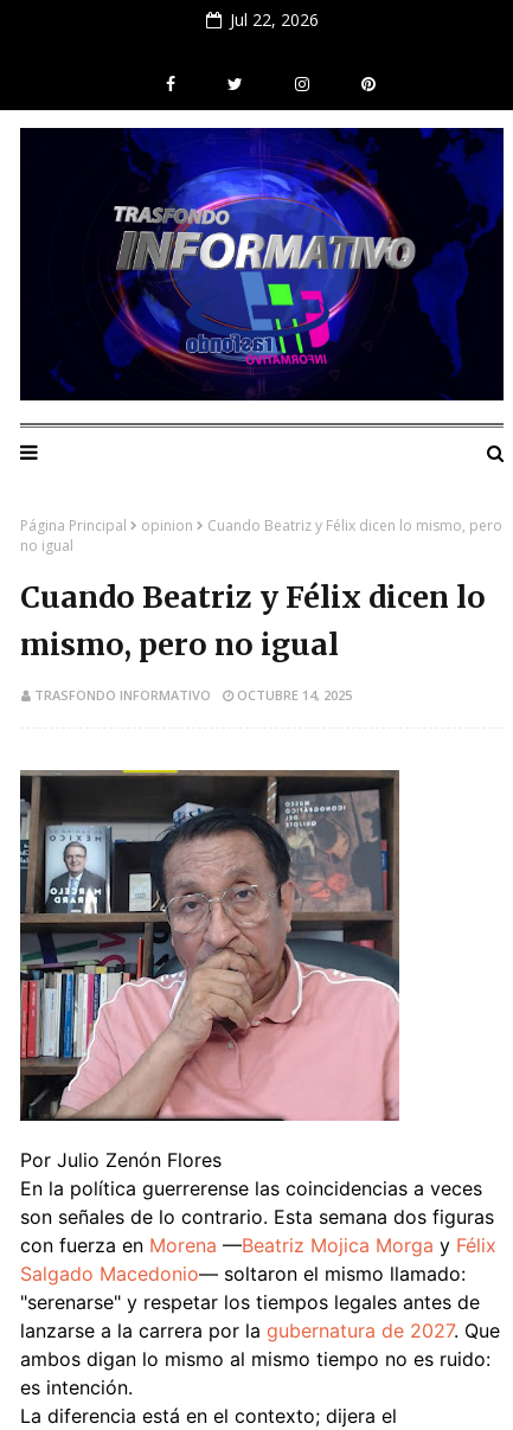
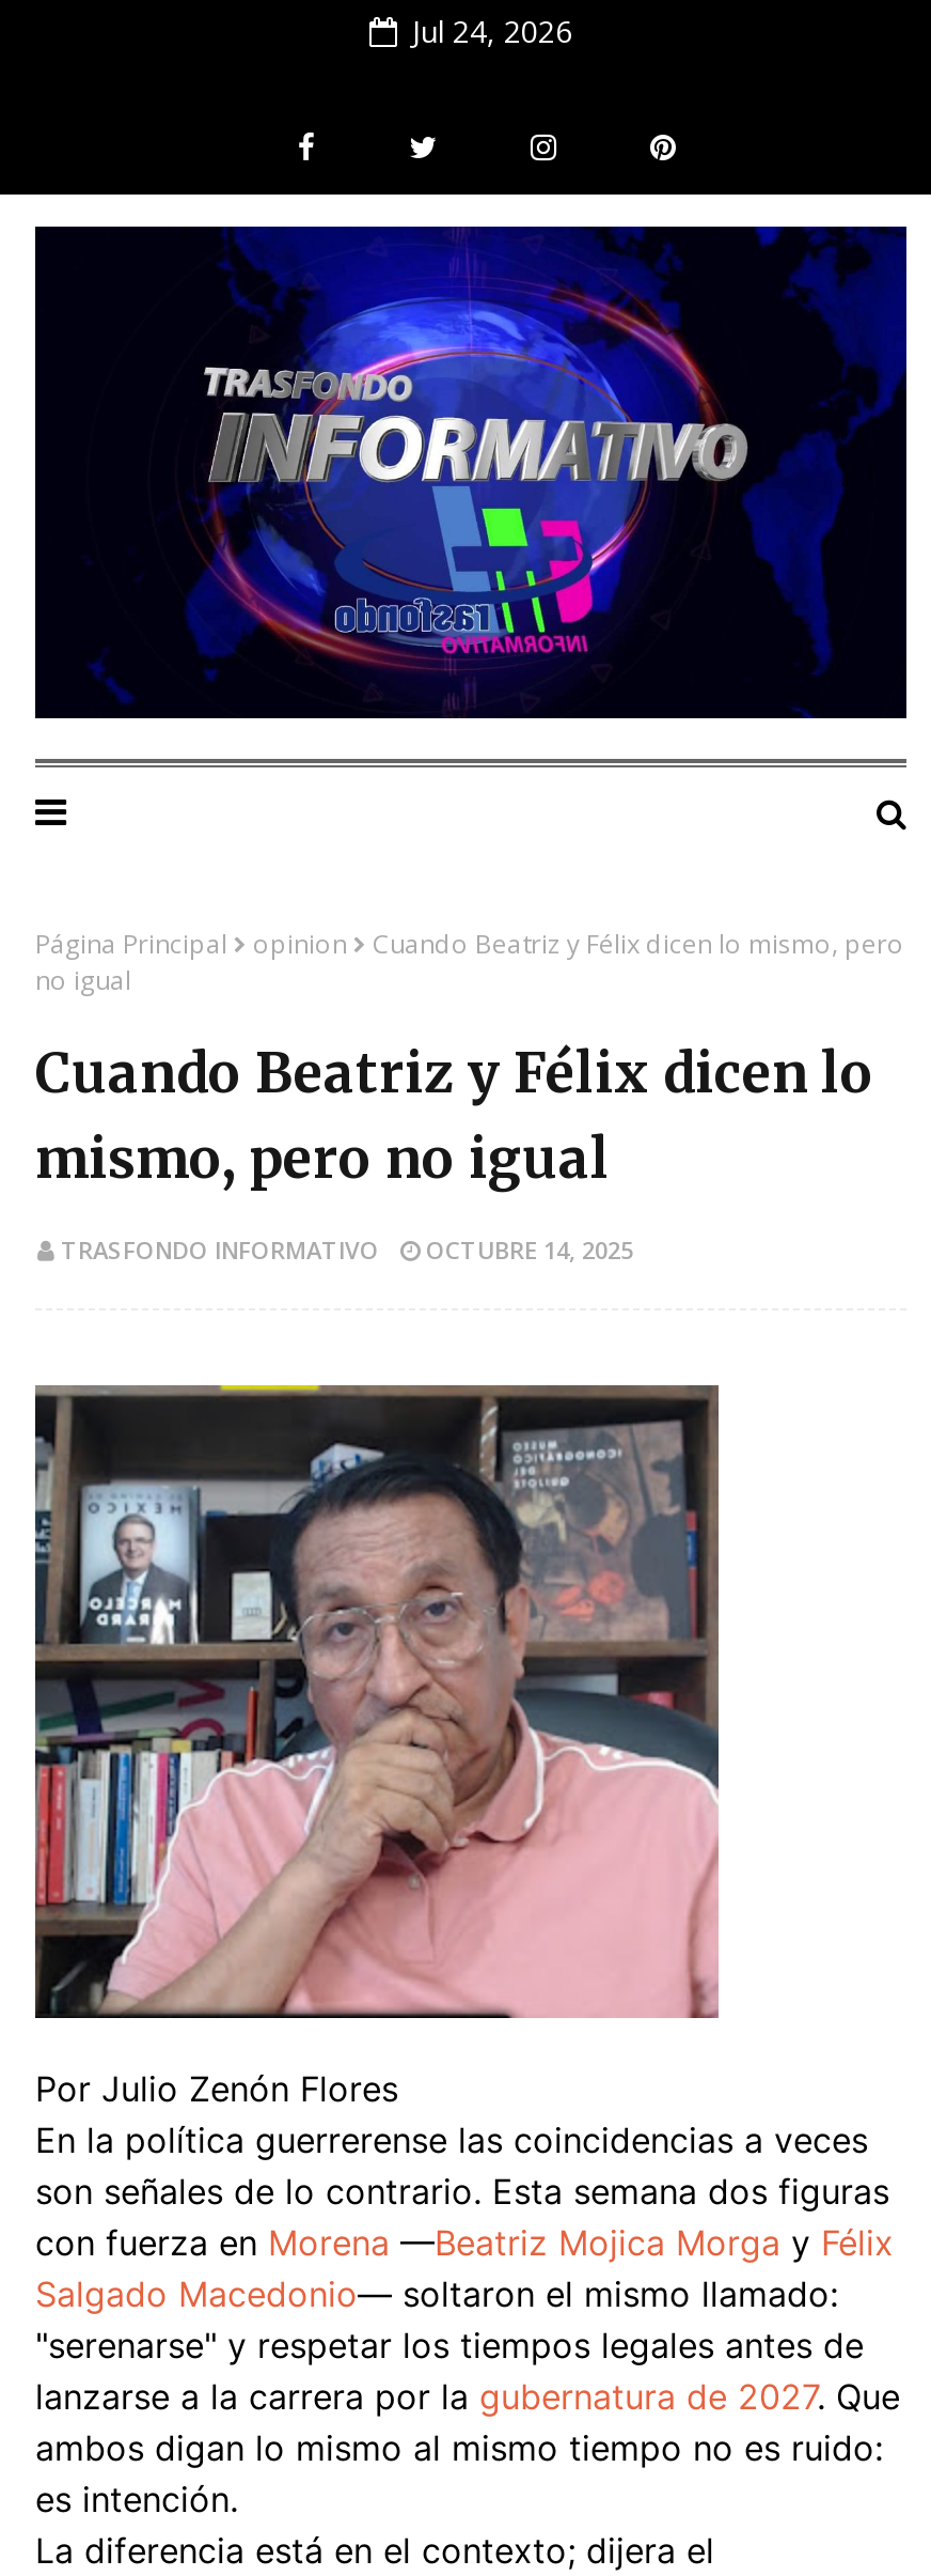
- Jul 22, 2026
+ Jul 24, 2026
